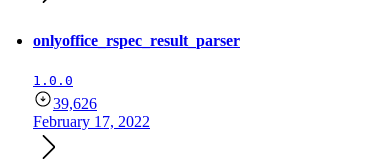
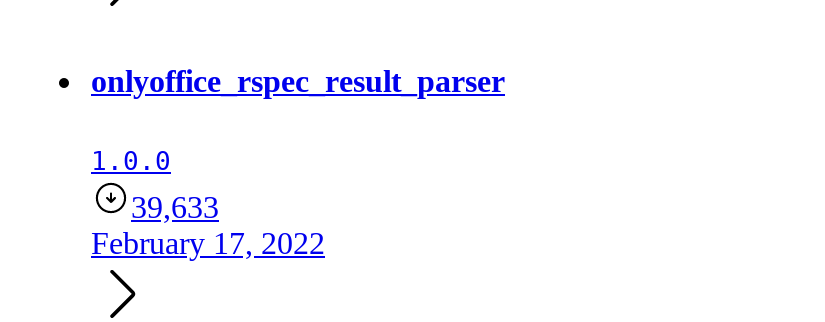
- 39,626
+ 39,633
